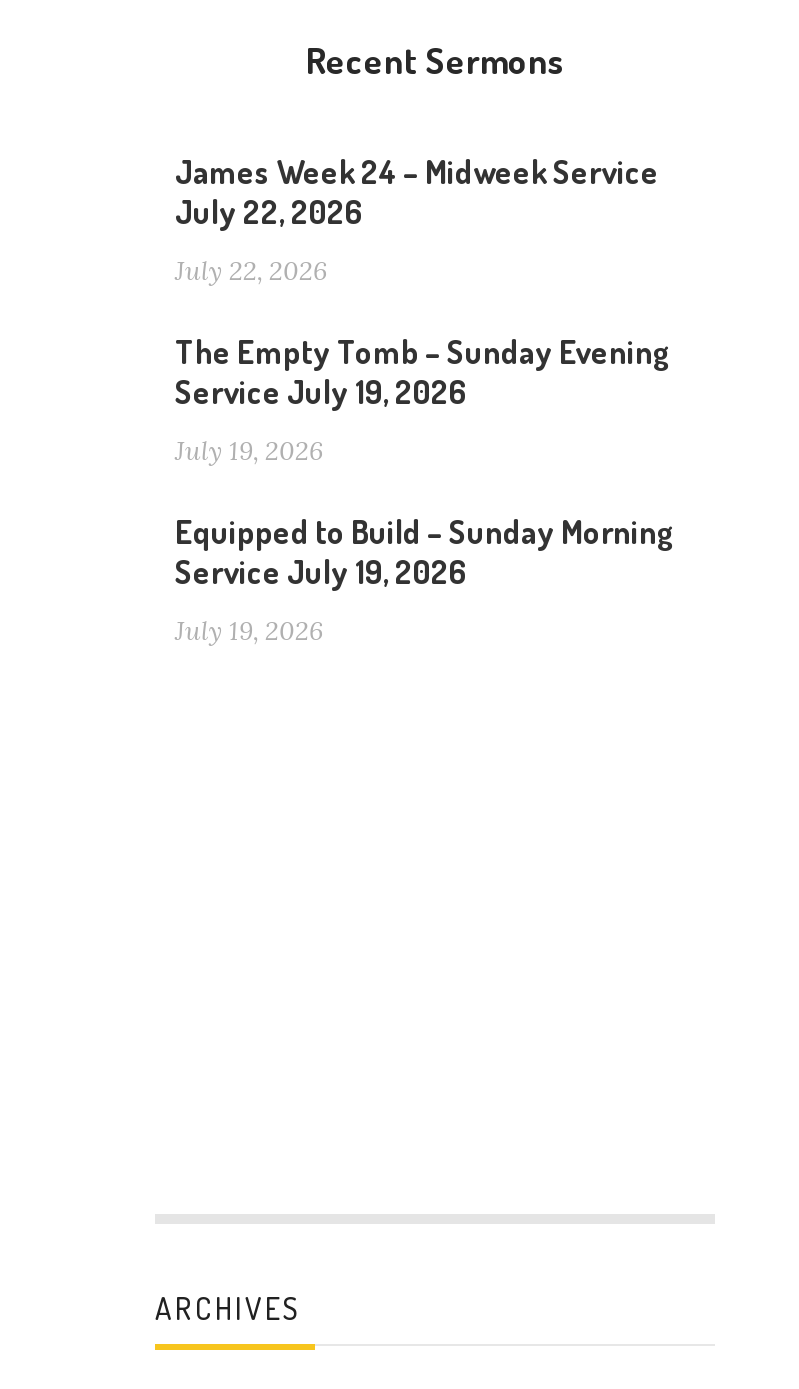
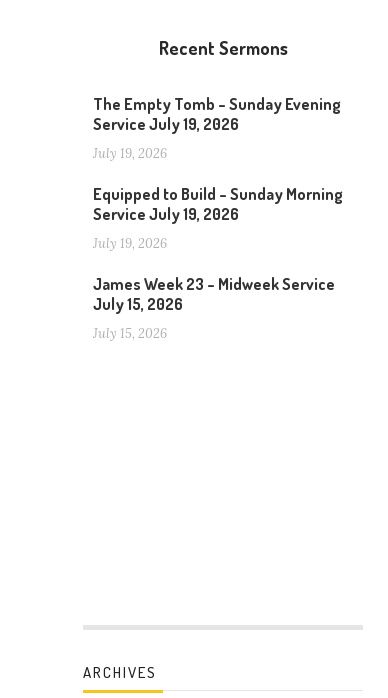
- James Week 24 – Midweek Service
- July 22, 2026
- July 22, 2026

moved up: The Empty Tomb – Sunday Evening | Service July 19, 2026 | July 19, 2026 | Equipped to Build – Sunday Morning | Service July 19, 2026 | July 19, 2026

+ James Week 23 – Midweek Service
+ July 15, 2026
+ July 15, 2026
